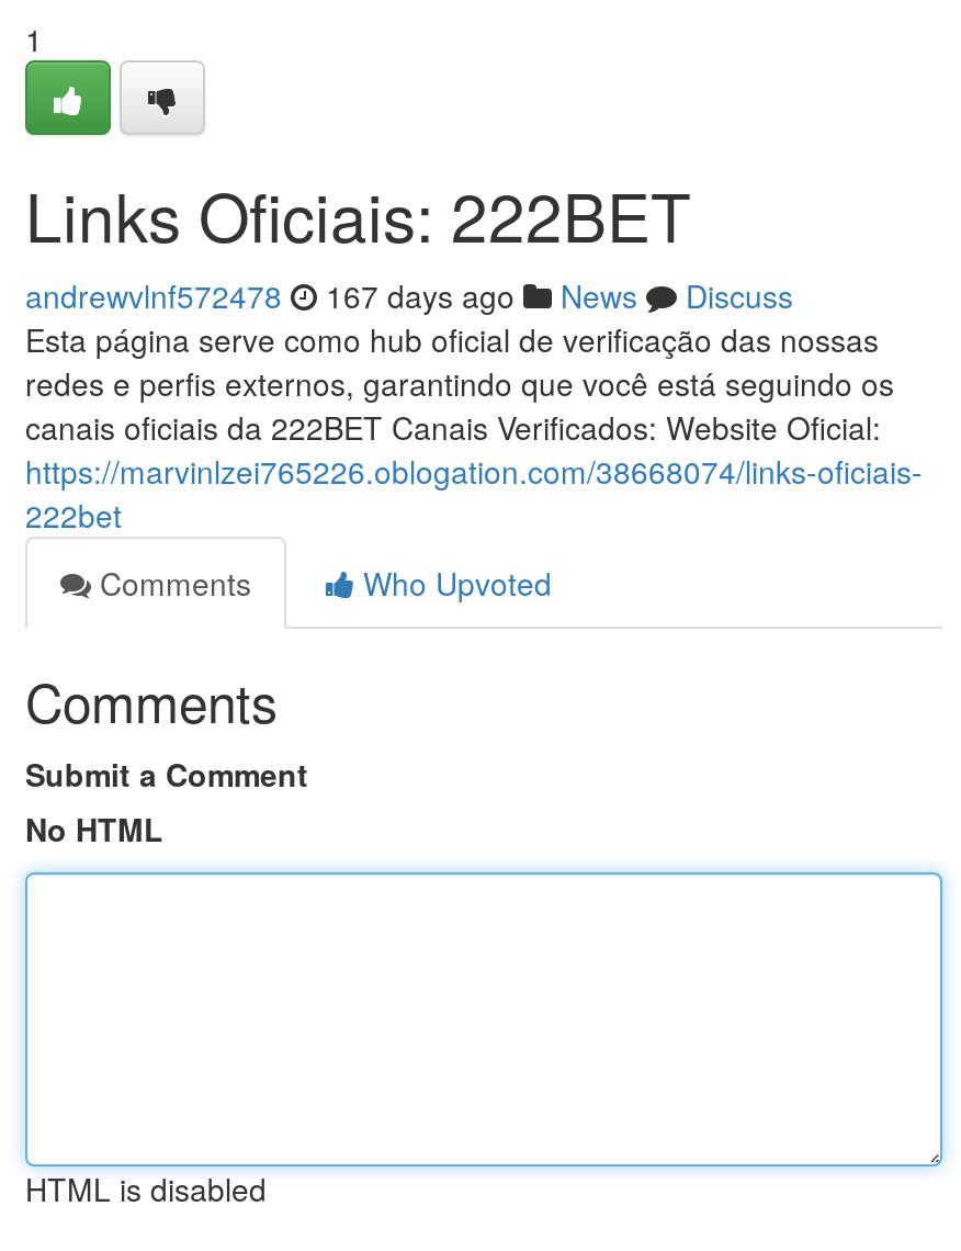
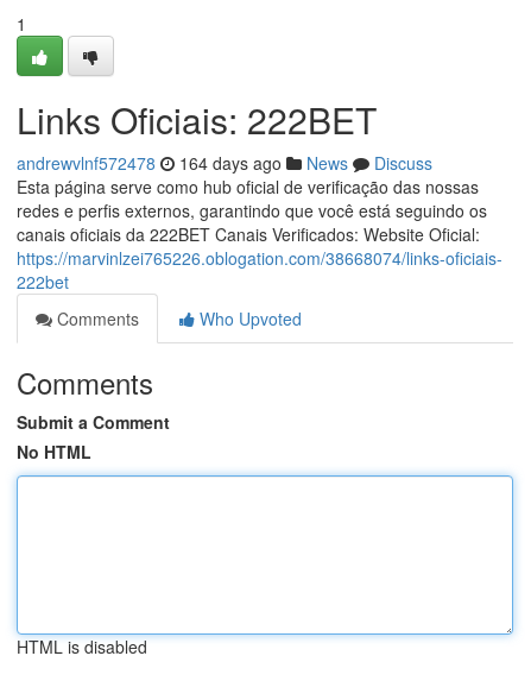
- andrewvlnf572478 167 days ago News Discuss
+ andrewvlnf572478 164 days ago News Discuss
